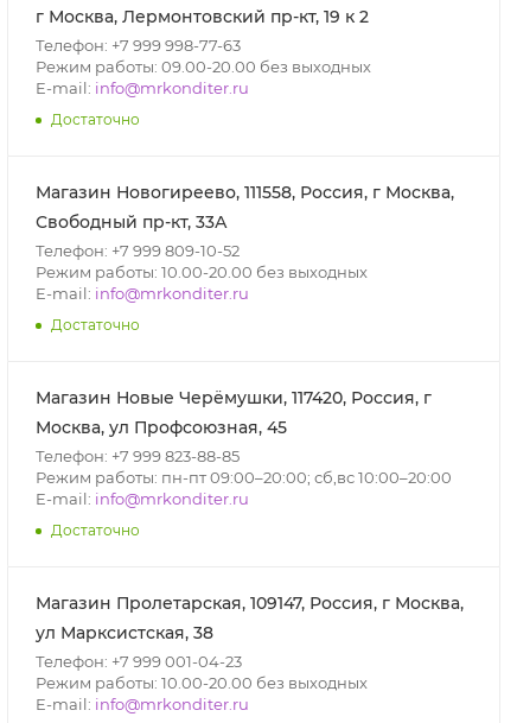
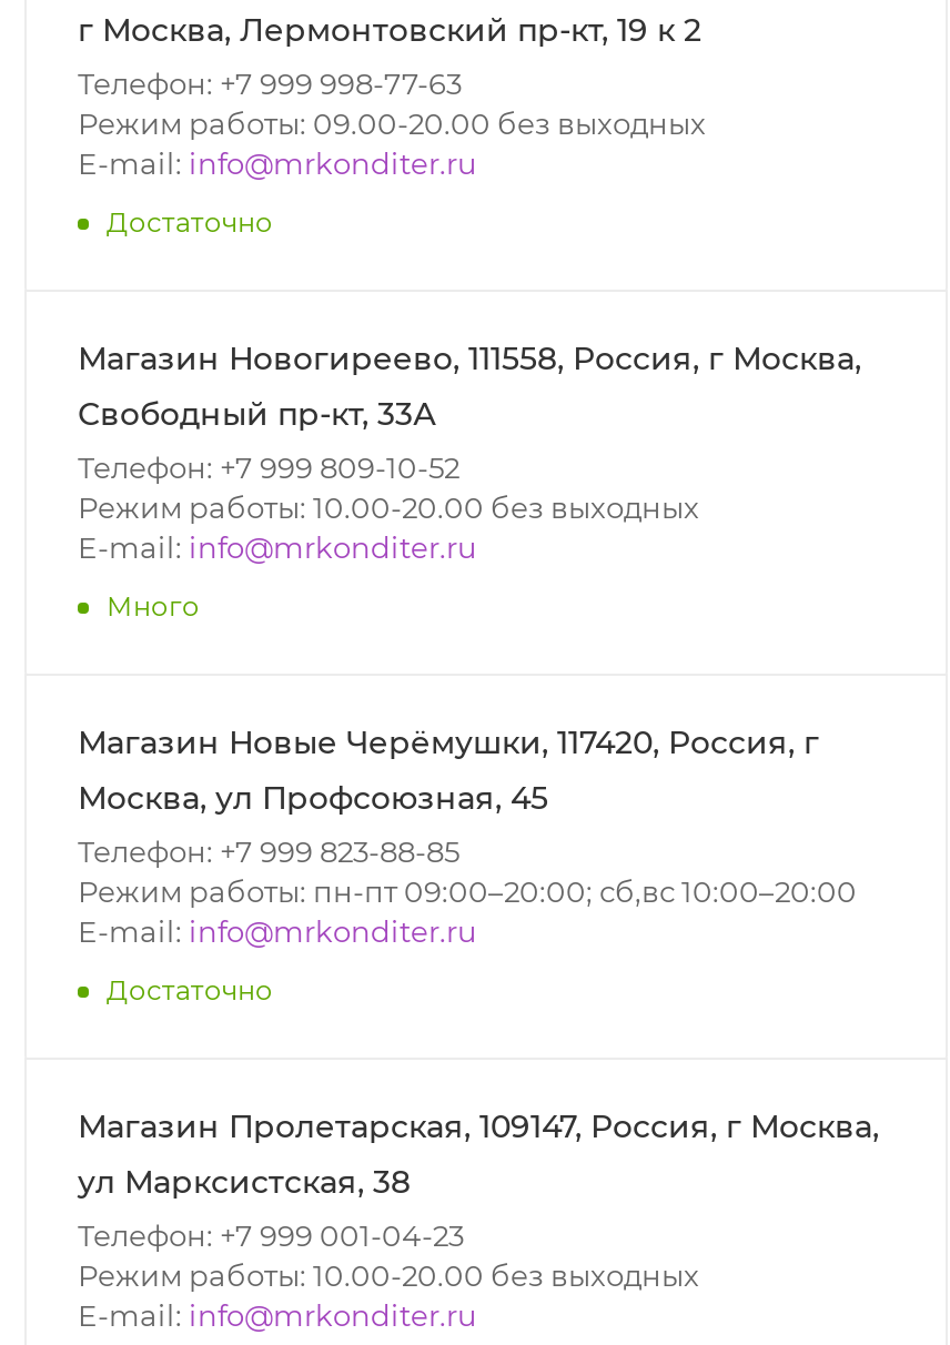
- Достаточно
+ Много
